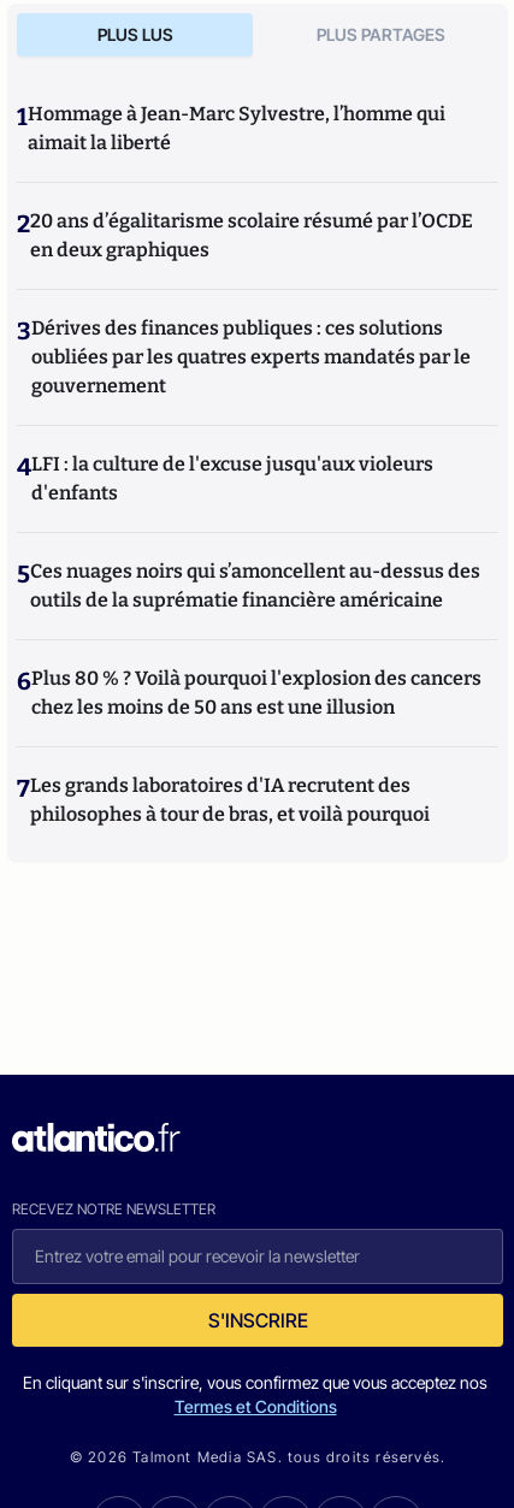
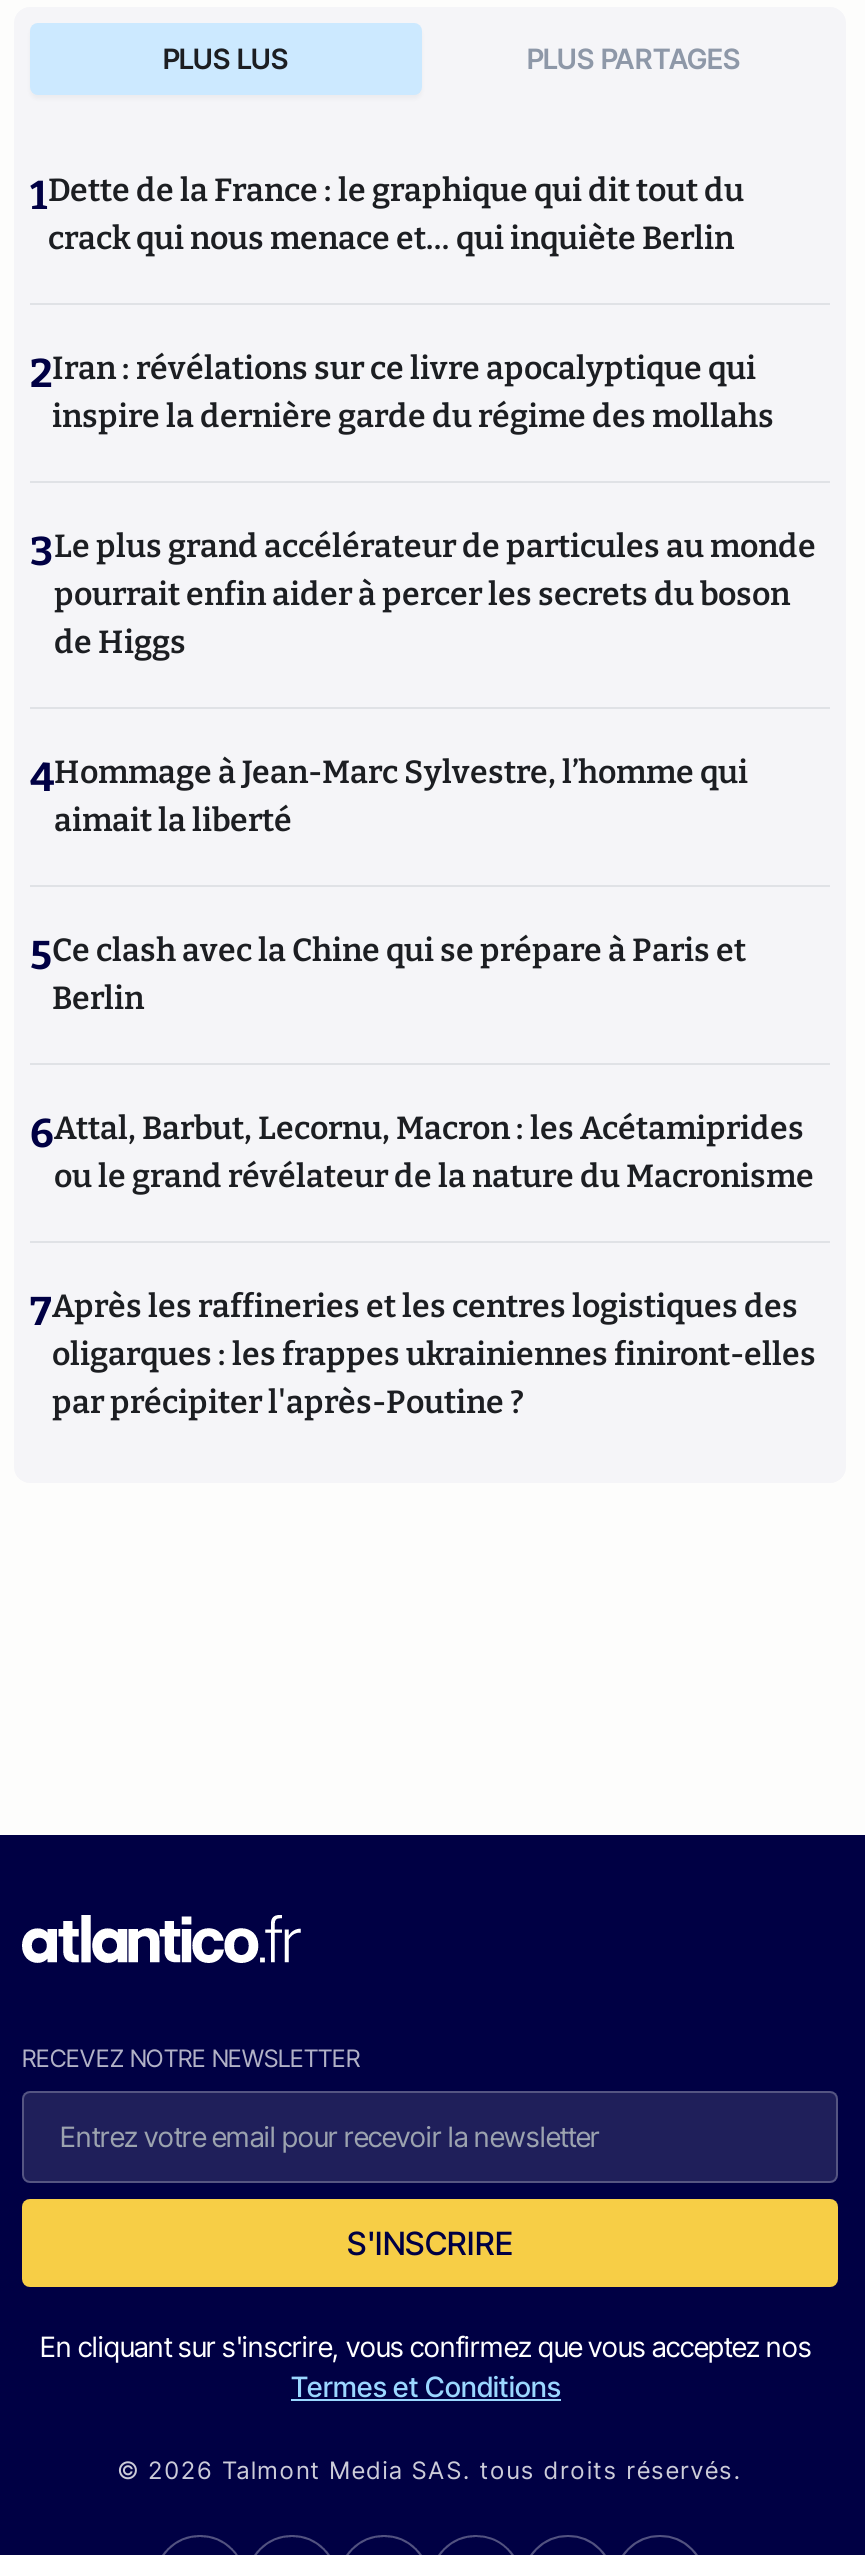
- 1Hommage à Jean-Marc Sylvestre, l’homme qui
+ 1Dette de la France : le graphique qui dit tout du
+ crack qui nous menace et… qui inquiète Berlin
+ 2Iran : révélations sur ce livre apocalyptique qui
+ inspire la dernière garde du régime des mollahs
+ 3Le plus grand accélérateur de particules au monde
+ pourrait enfin aider à percer les secrets du boson
+ de Higgs
+ 4Hommage à Jean-Marc Sylvestre, l’homme qui

moved down: aimait la liberté

- 220 ans d’égalitarisme scolaire résumé par l’OCDE
- en deux graphiques
- 3Dérives des finances publiques : ces solutions
- oubliées par les quatres experts mandatés par le
- gouvernement
- 4LFI : la culture de l'excuse jusqu'aux violeurs
- d'enfants
- 5Ces nuages noirs qui s’amoncellent au-dessus des
- outils de la suprématie financière américaine
- 6Plus 80 % ? Voilà pourquoi l'explosion des cancers
- chez les moins de 50 ans est une illusion
- 7Les grands laboratoires d'IA recrutent des
- philosophes à tour de bras, et voilà pourquoi
+ 5Ce clash avec la Chine qui se prépare à Paris et
+ Berlin
+ 6Attal, Barbut, Lecornu, Macron : les Acétamiprides
+ ou le grand révélateur de la nature du Macronisme
+ 7Après les raffineries et les centres logistiques des
+ oligarques : les frappes ukrainiennes finiront-elles
+ par précipiter l'après-Poutine ?
